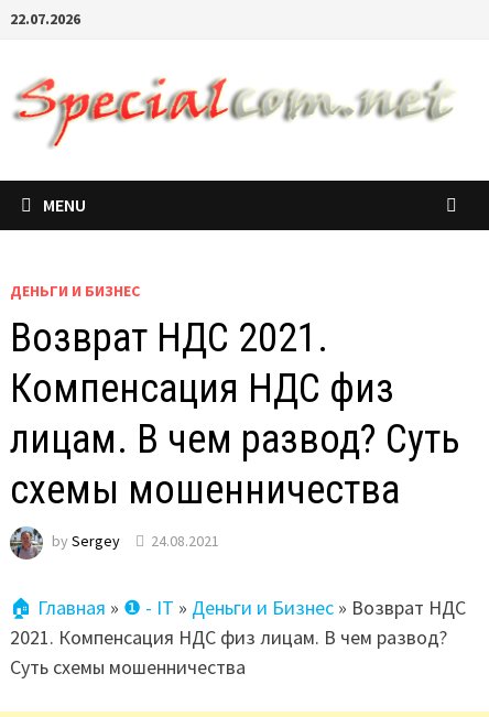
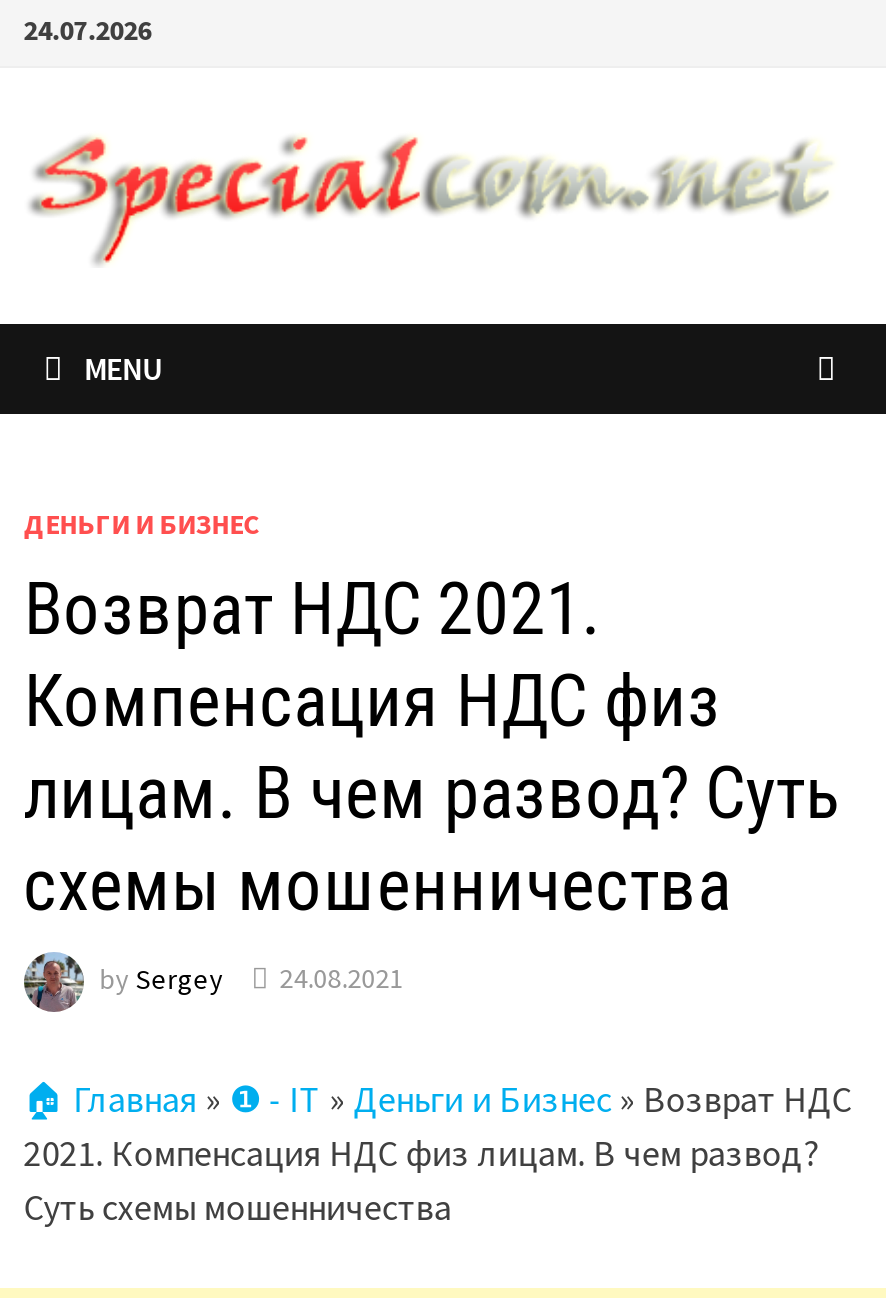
- 22.07.2026
+ 24.07.2026
